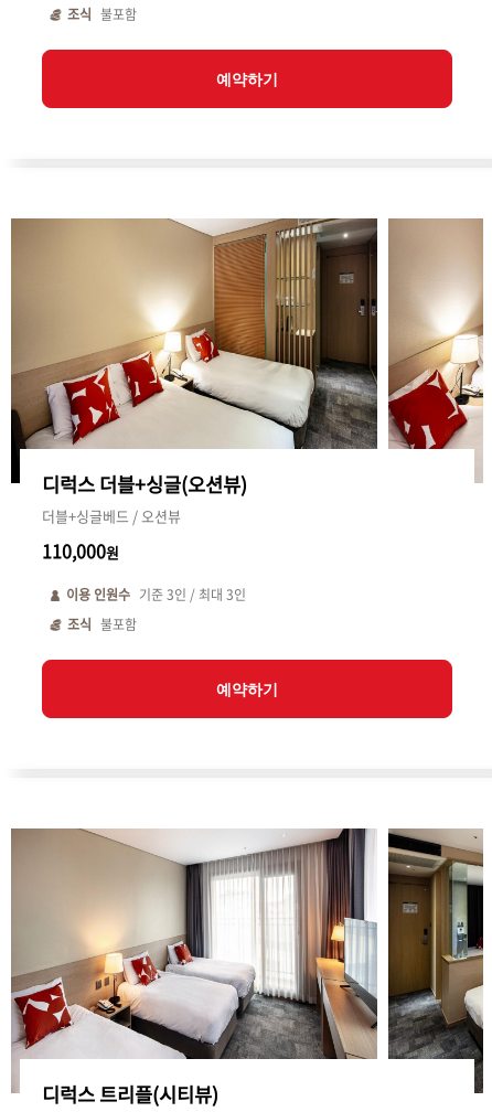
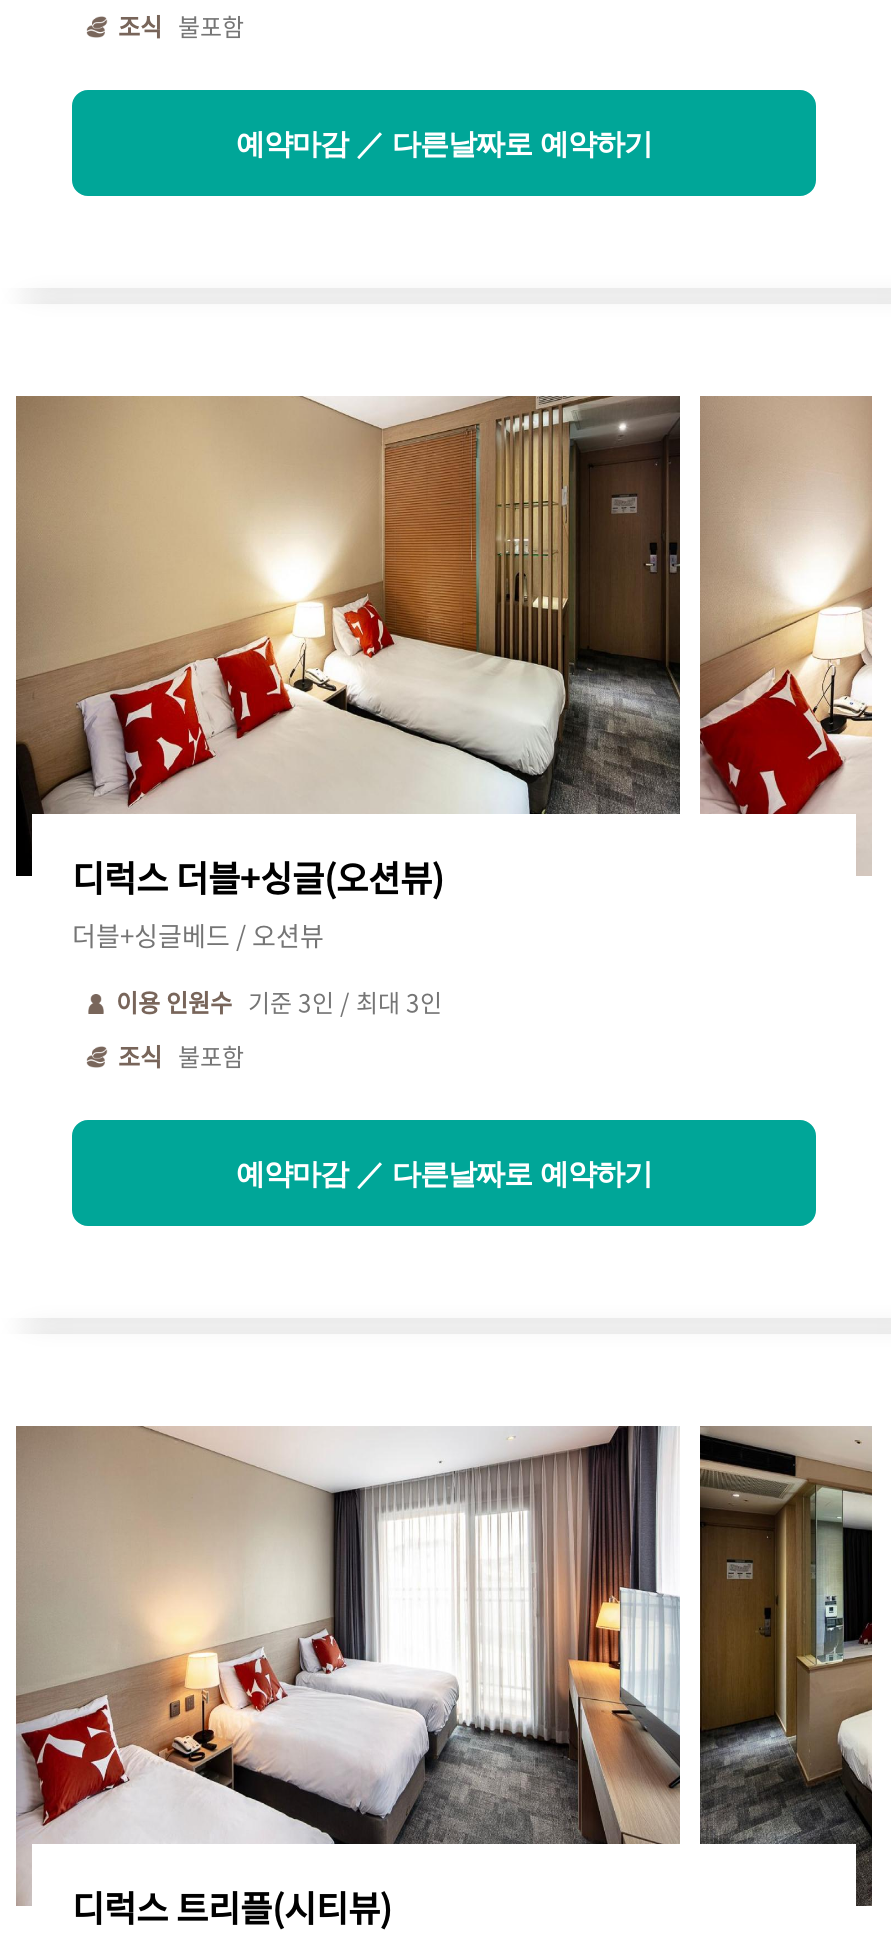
- 예약하기
+ 예약마감 ／ 다른날짜로 예약하기

- 110,000원

- 예약하기
+ 예약마감 ／ 다른날짜로 예약하기
